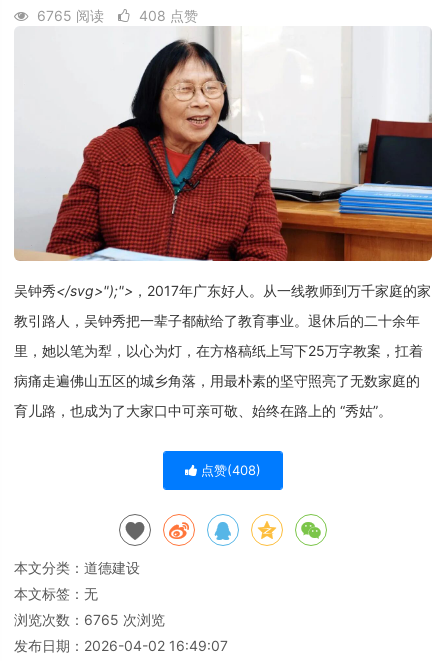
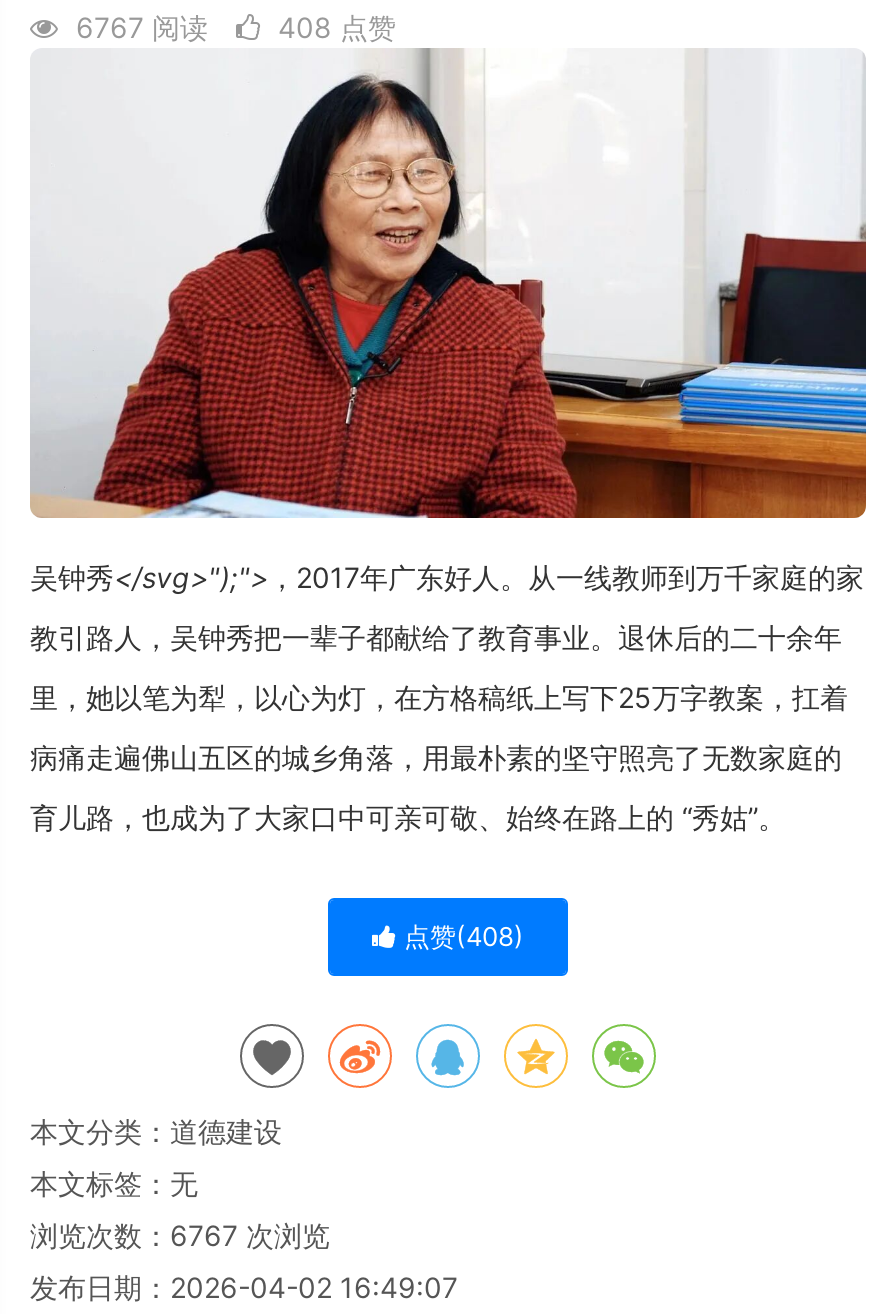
- 6765 阅读 408 点赞
+ 6767 阅读 408 点赞

- 浏览次数：6765次浏览
+ 浏览次数：6767次浏览
